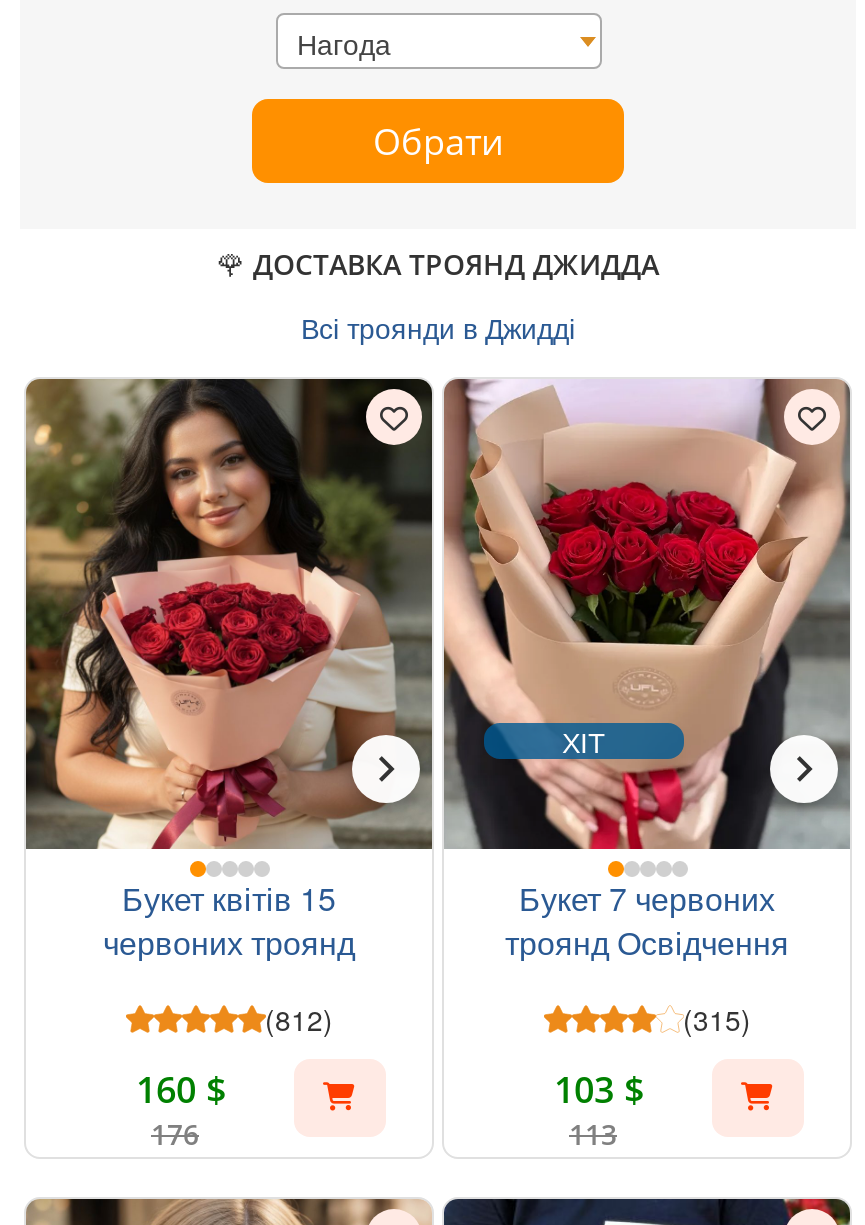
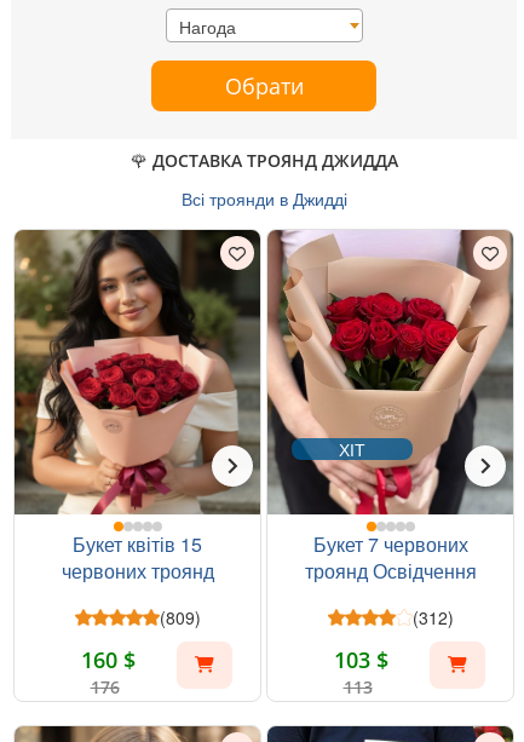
- (812)
+ (809)

- (315)
+ (312)
